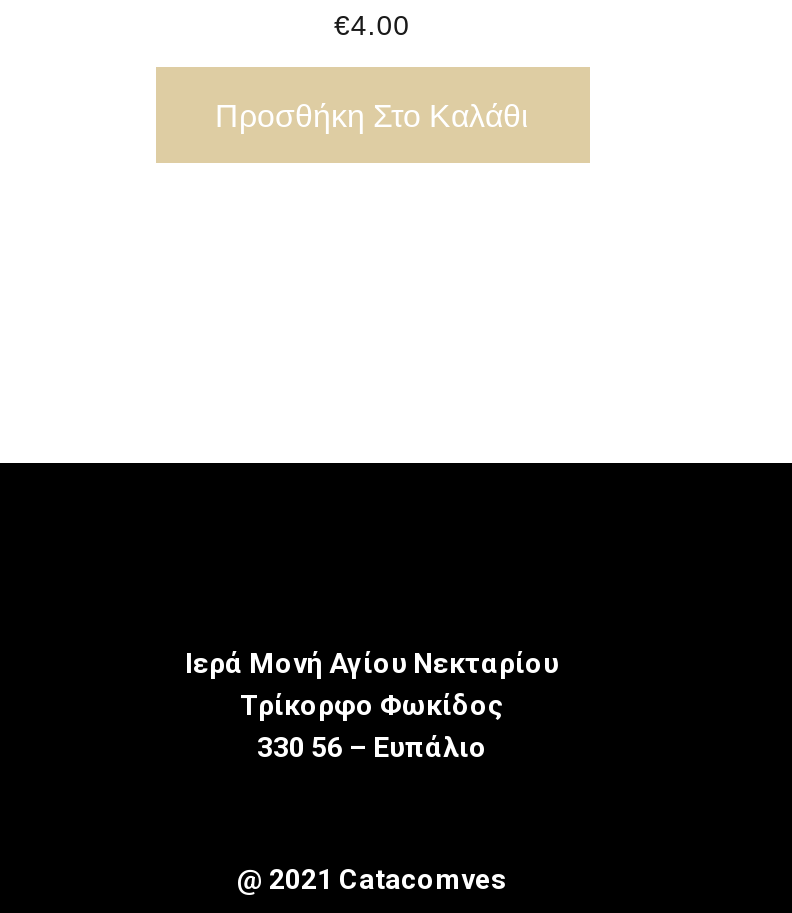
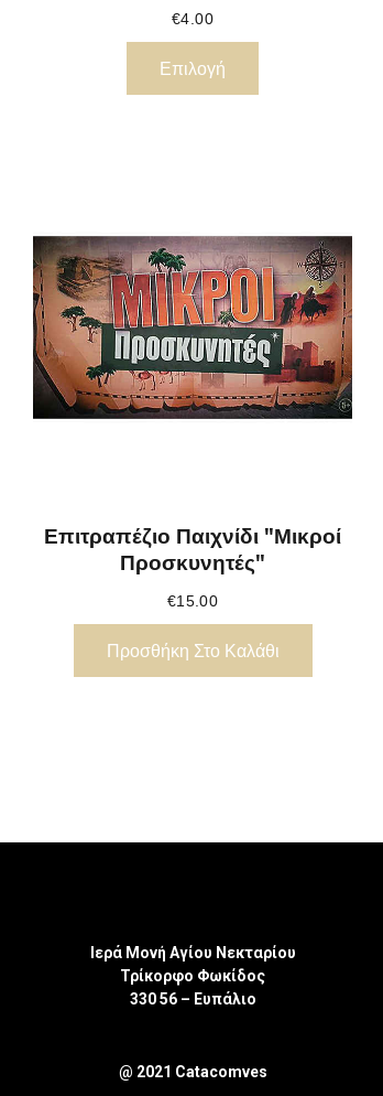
+ [image]

+ Επιτραπέζιο Παιχνίδι "Μικροί
+ Προσκυνητές"
+ €15.00

+ Επιλογή
